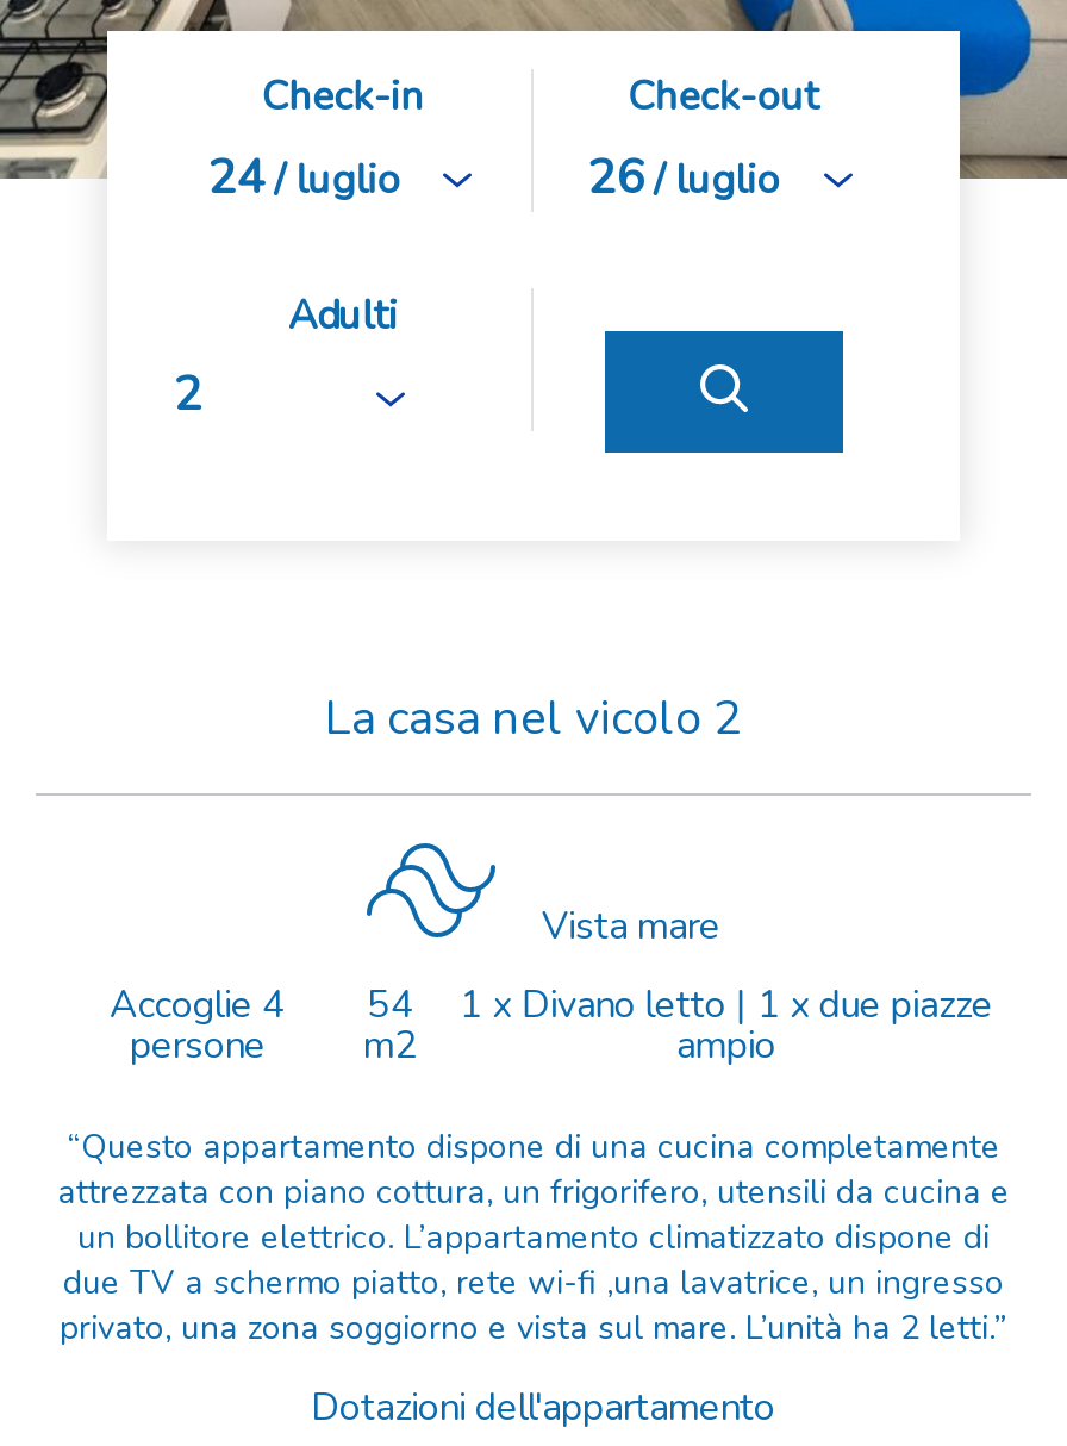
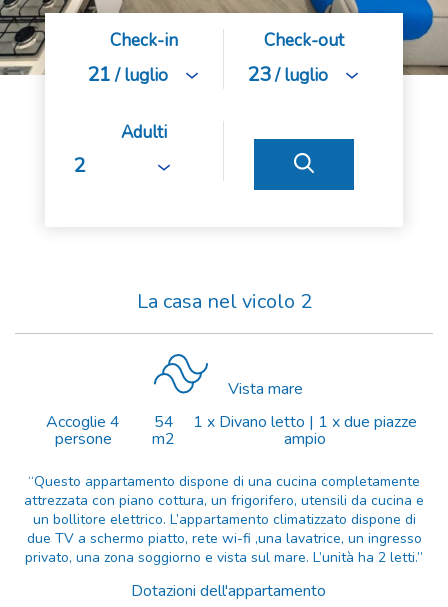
- 24 / luglio
+ 21 / luglio

- 26 / luglio
+ 23 / luglio
